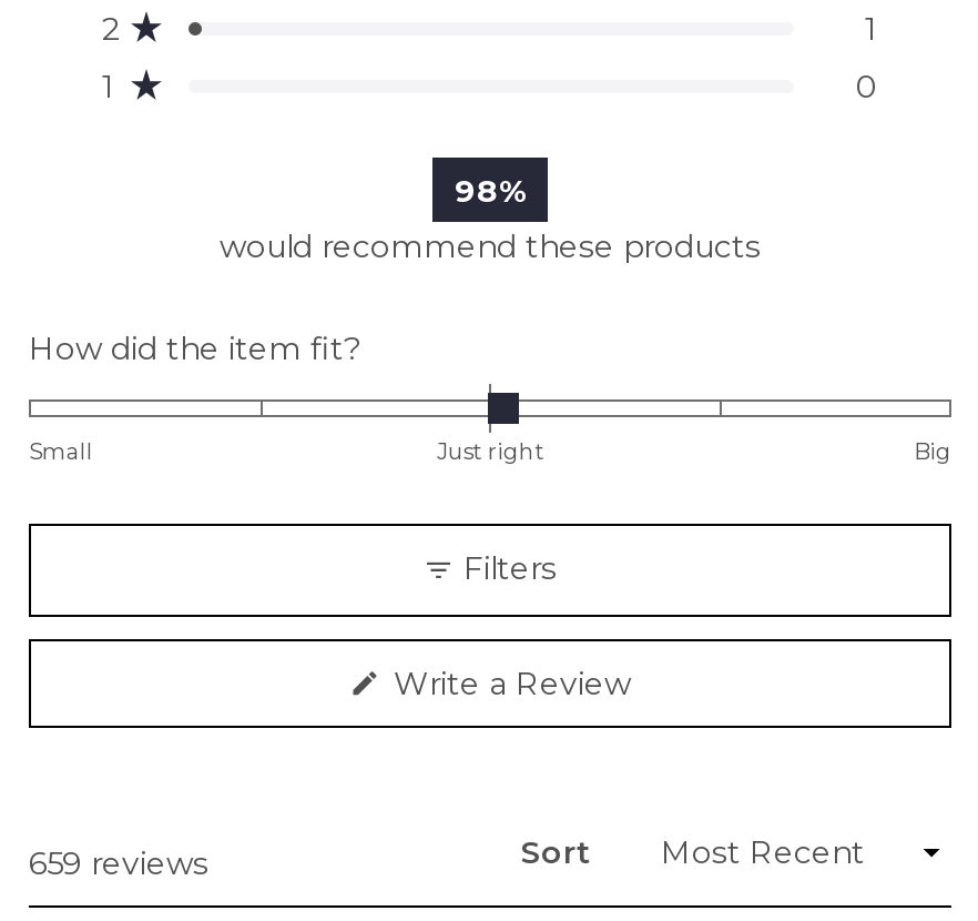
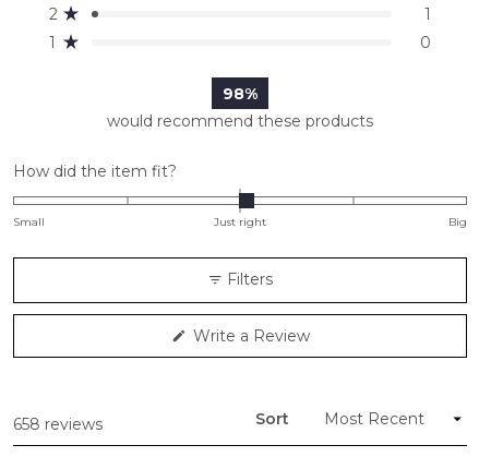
- 659 reviews
+ 658 reviews
